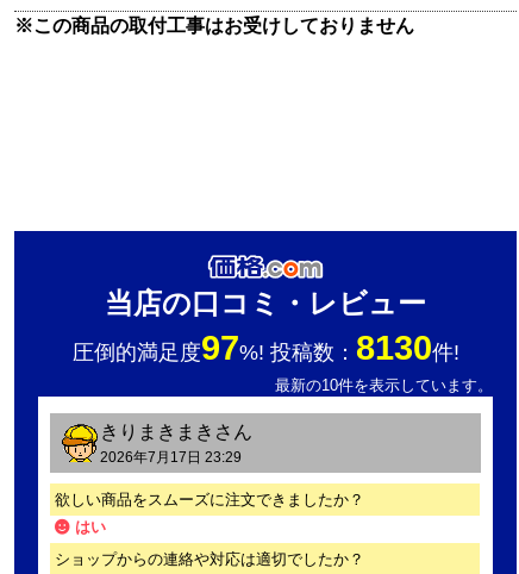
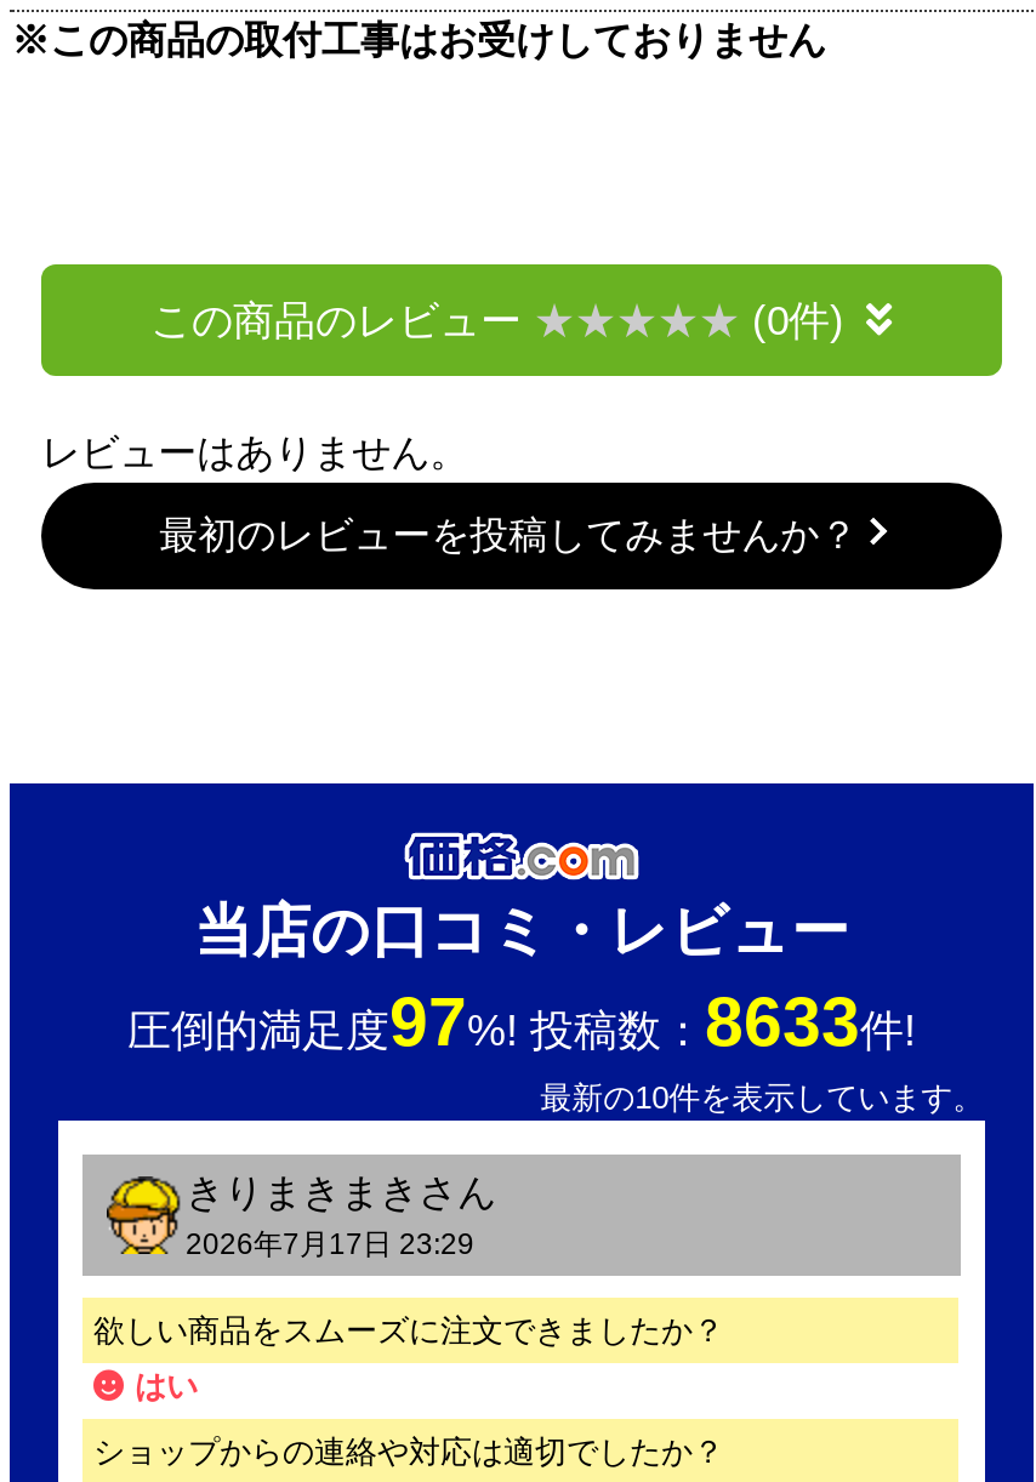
+ この商品のレビュー
+ (0件)
+ レビューはありません。
+ 最初のレビューを投稿してみませんか？

- 圧倒的満足度97%! 投稿数：8130件!
+ 圧倒的満足度97%! 投稿数：8633件!
